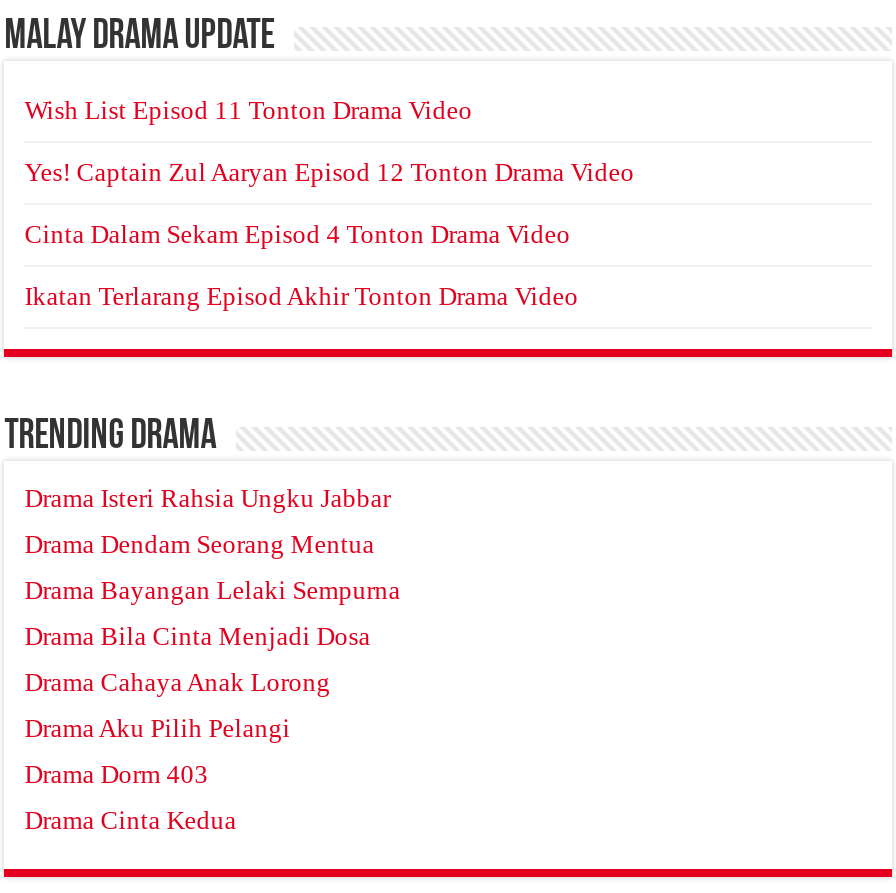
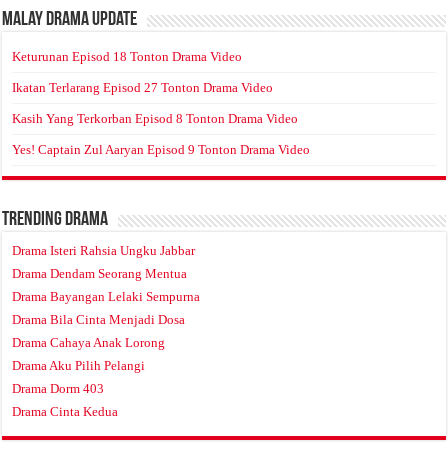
- Wish List Episod 11 Tonton Drama Video
+ Keturunan Episod 18 Tonton Drama Video

- Yes! Captain Zul Aaryan Episod 12 Tonton Drama Video
+ Ikatan Terlarang Episod 27 Tonton Drama Video

- Cinta Dalam Sekam Episod 4 Tonton Drama Video
+ Kasih Yang Terkorban Episod 8 Tonton Drama Video

- Ikatan Terlarang Episod Akhir Tonton Drama Video
+ Yes! Captain Zul Aaryan Episod 9 Tonton Drama Video
